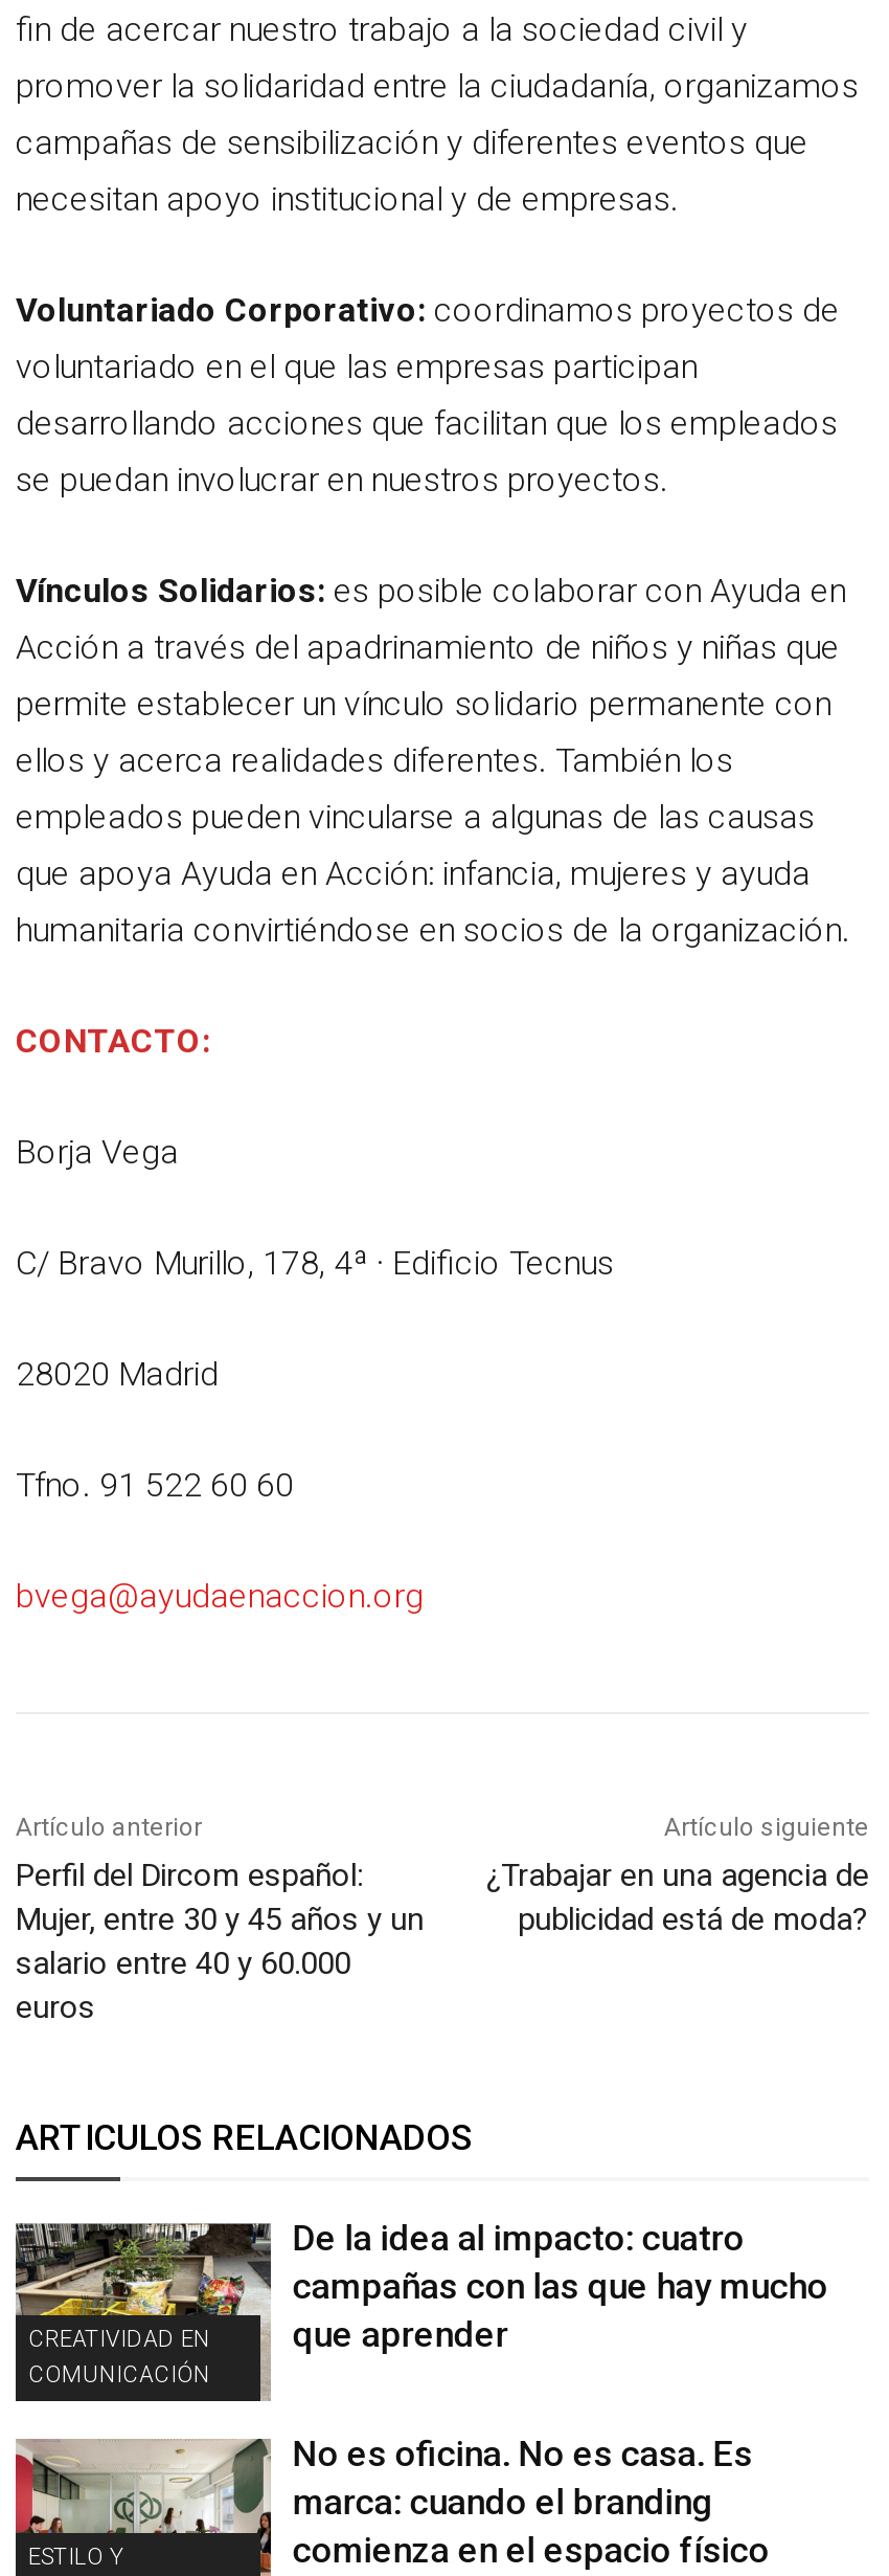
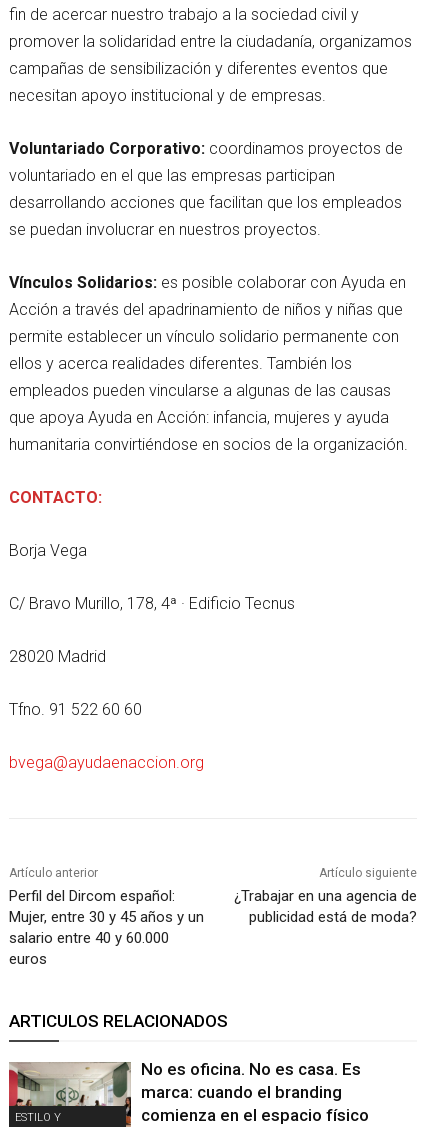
- [image]
- CREATIVIDAD EN
- COMUNICACIÓN

- De la idea al impacto: cuatro
- campañas con las que hay mucho
- que aprender
